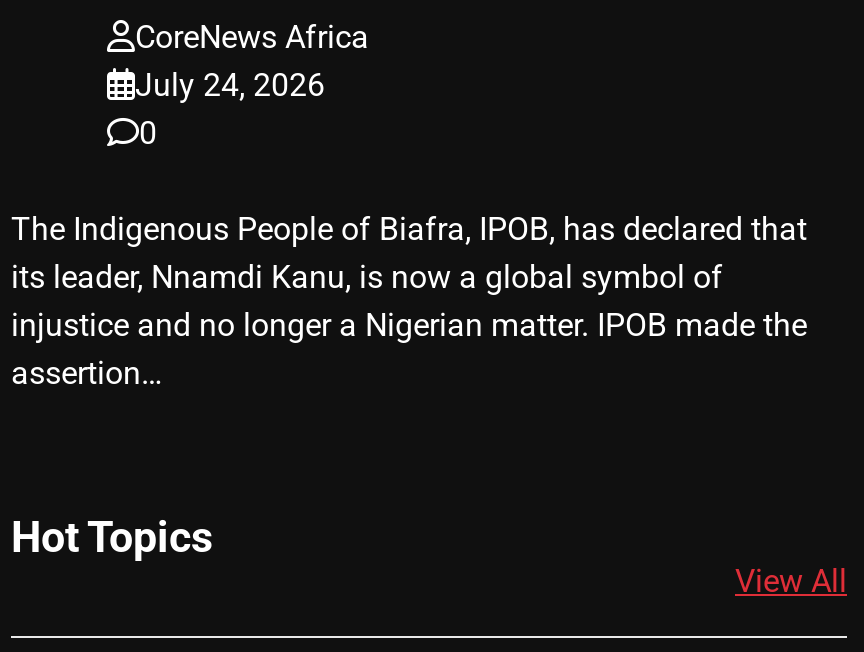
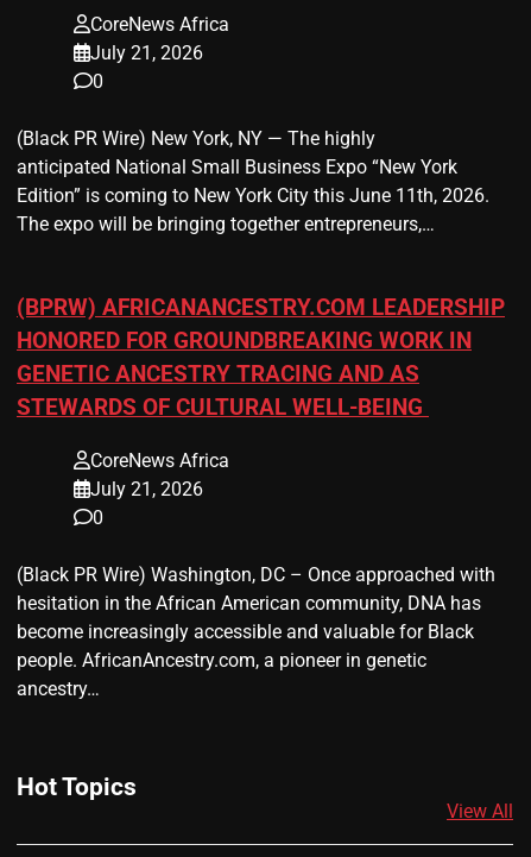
- July 24, 2026
+ July 21, 2026

- The Indigenous People of Biafra, IPOB, has declared that
- its leader, Nnamdi Kanu, is now a global symbol of
- injustice and no longer a Nigerian matter. IPOB made the
- assertion…
+ (Black PR Wire) New York, NY — The highly
+ anticipated National Small Business Expo “New York
+ Edition” is coming to New York City this June 11th, 2026.
+ The expo will be bringing together entrepreneurs,…
+ (BPRW) AFRICANANCESTRY.COM LEADERSHIP
+ HONORED FOR GROUNDBREAKING WORK IN
+ GENETIC ANCESTRY TRACING AND AS
+ STEWARDS OF CULTURAL WELL-BEING
+ CoreNews Africa
+ July 21, 2026
+ 0
+ (Black PR Wire) Washington, DC – Once approached with
+ hesitation in the African American community, DNA has
+ become increasingly accessible and valuable for Black
+ people. AfricanAncestry.com, a pioneer in genetic
+ ancestry…
